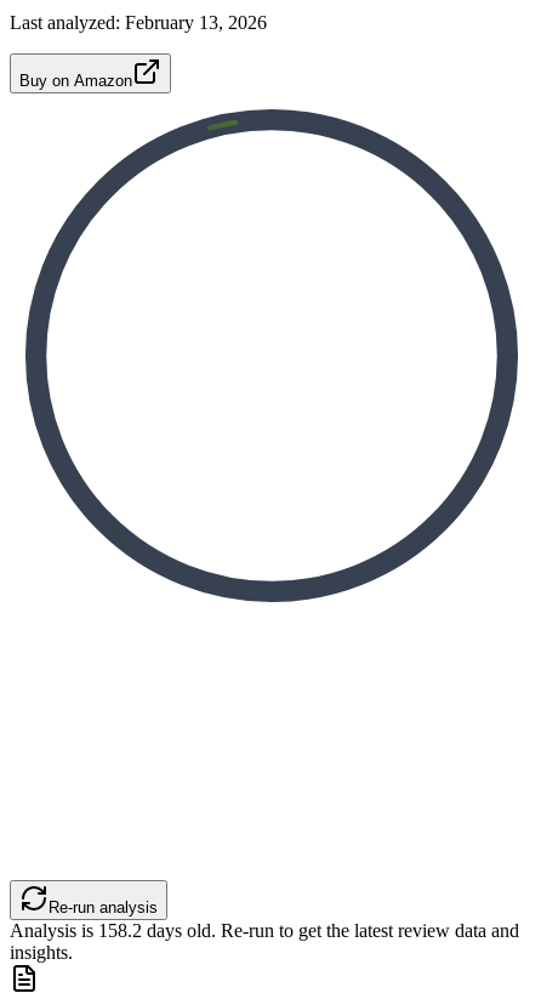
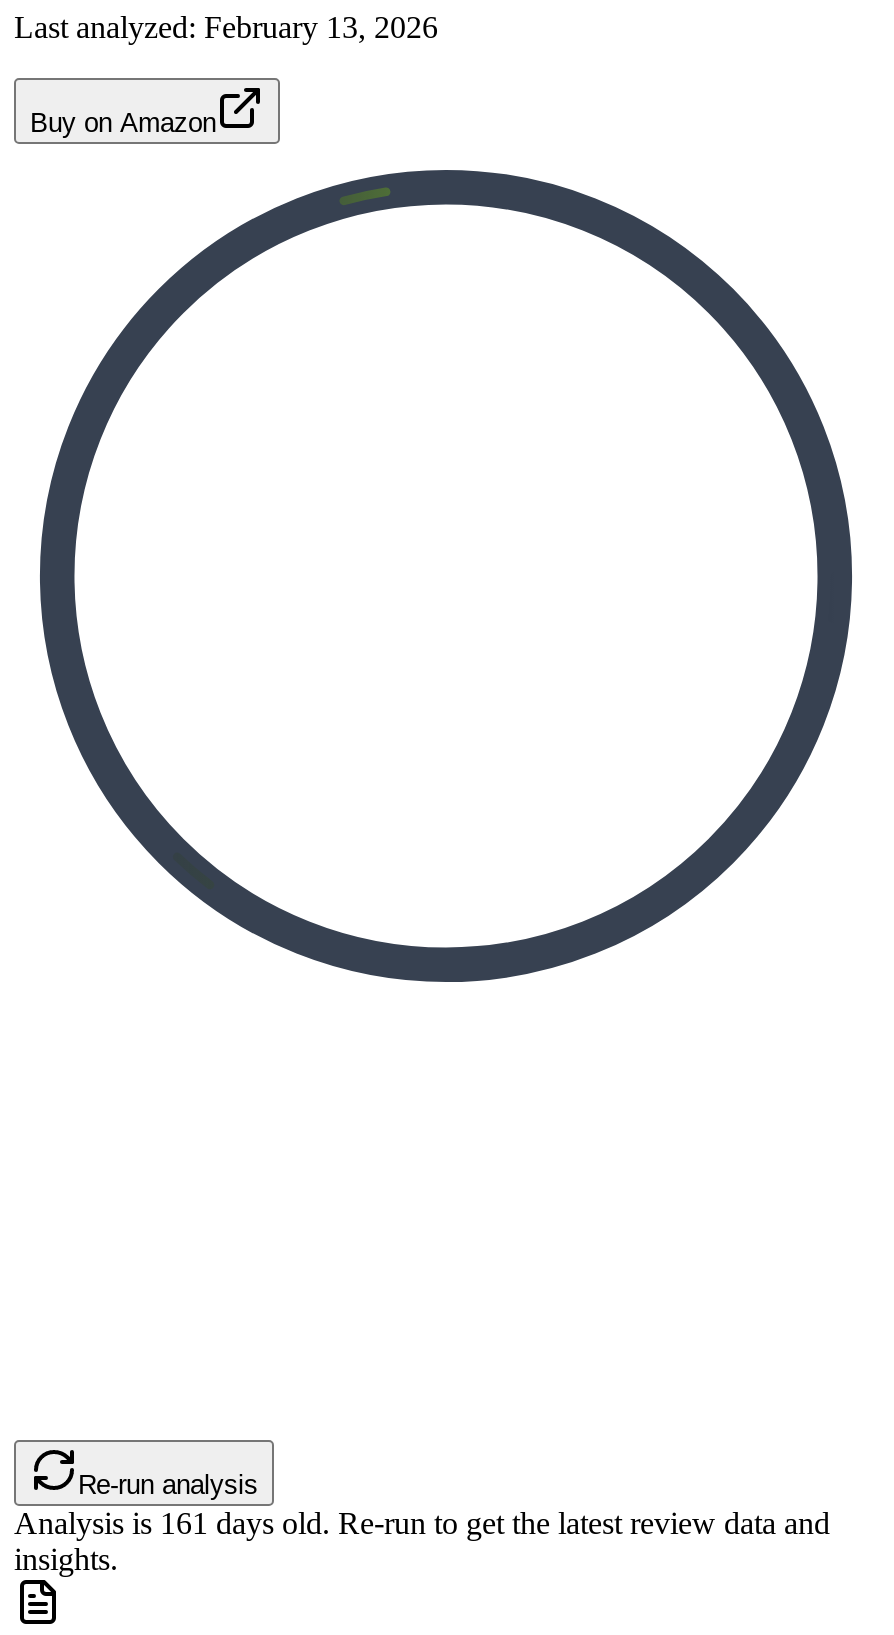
- Analysis is158.2days old. Re-run to get the latest review data and
+ Analysis is161days old. Re-run to get the latest review data and
